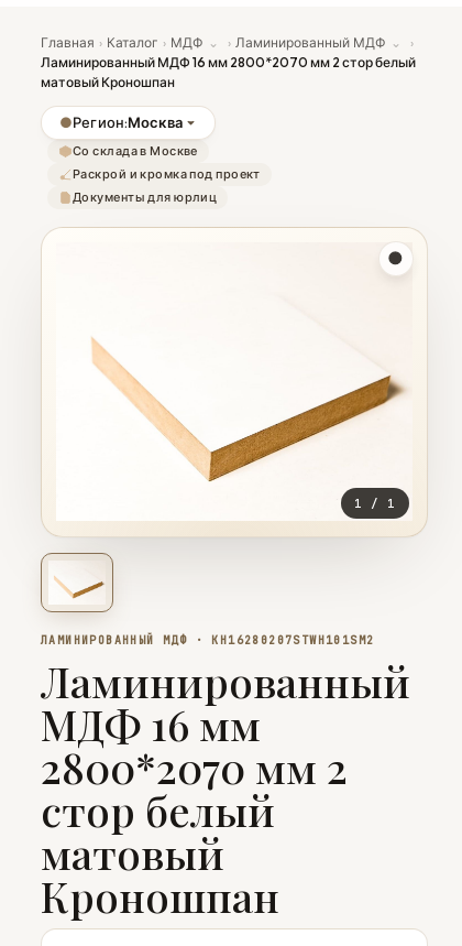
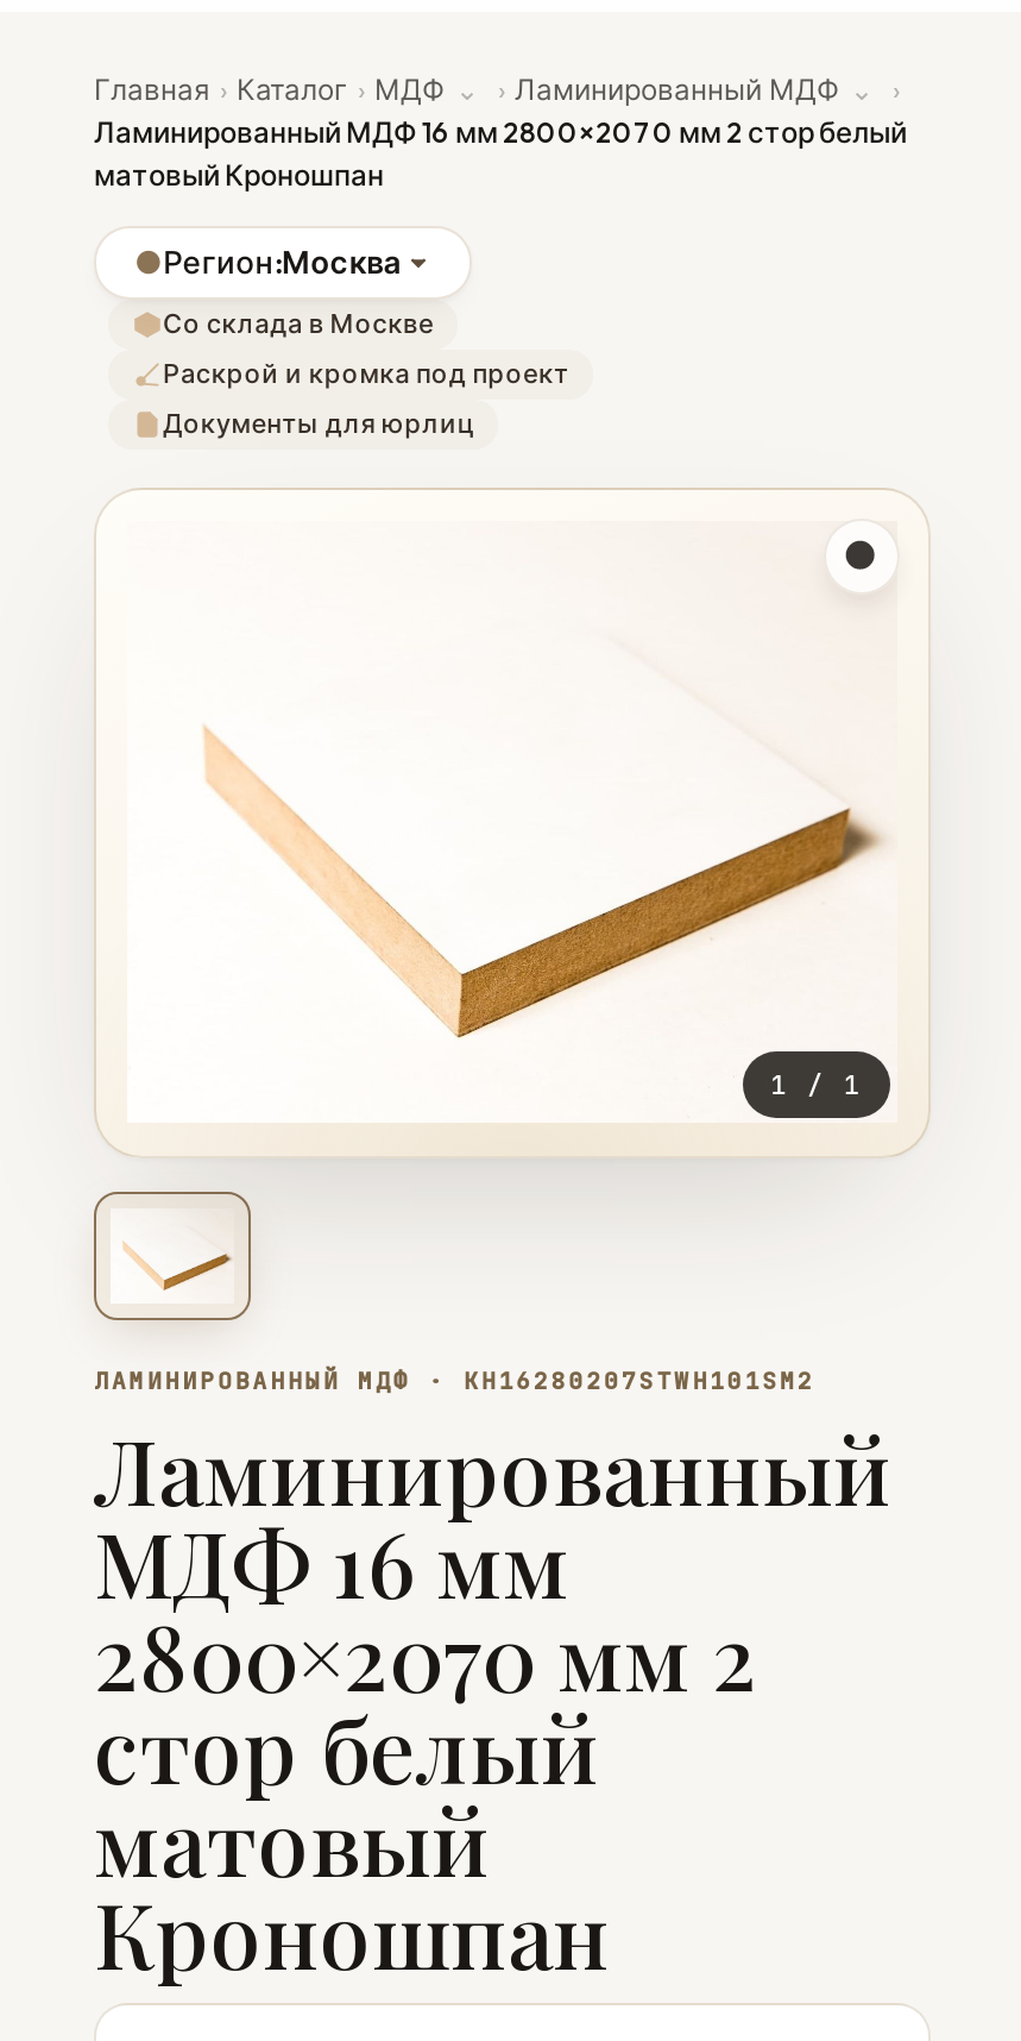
- Ламинированный МДФ 16 мм 2800*2070 мм 2 стор белый
+ Ламинированный МДФ 16 мм 2800×2070 мм 2 стор белый

- 2800*2070 мм 2
+ 2800×2070 мм 2
